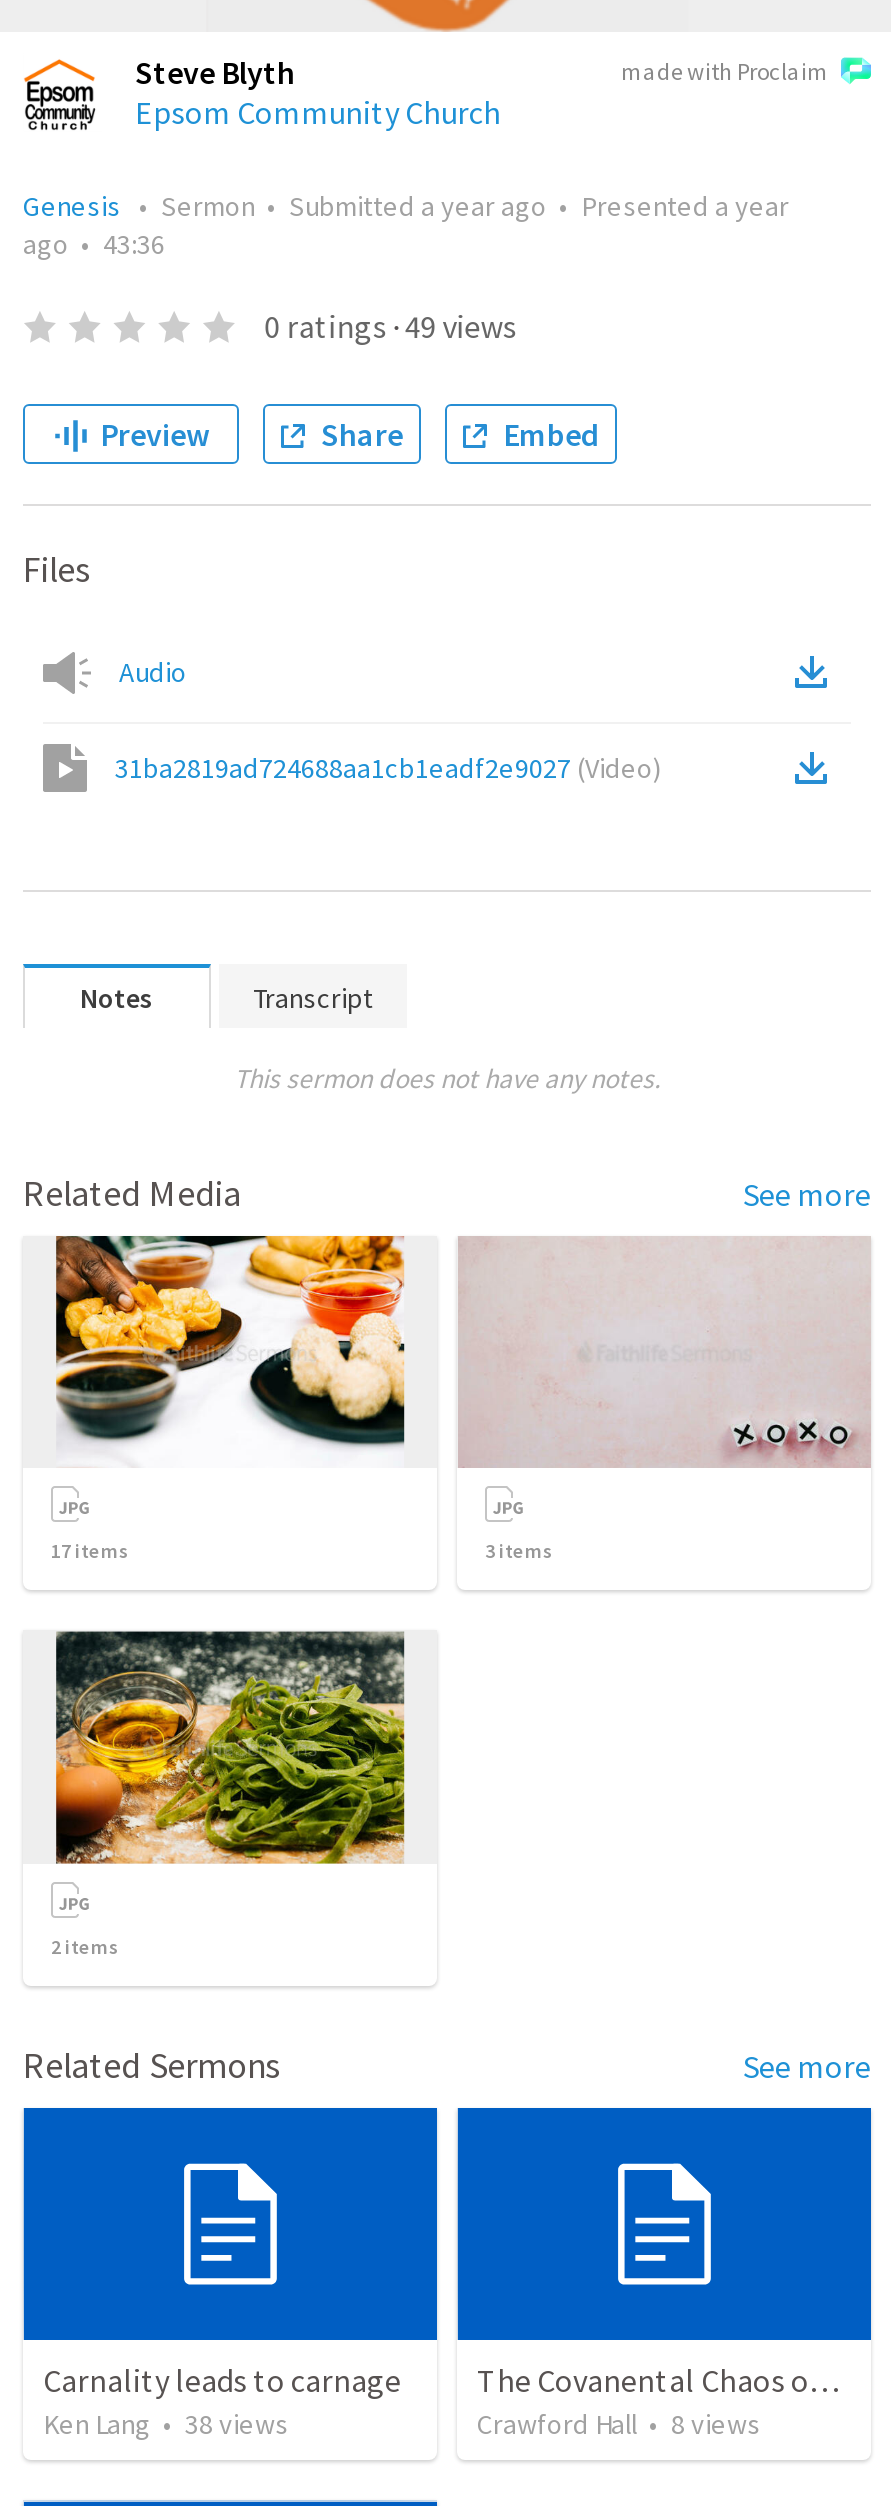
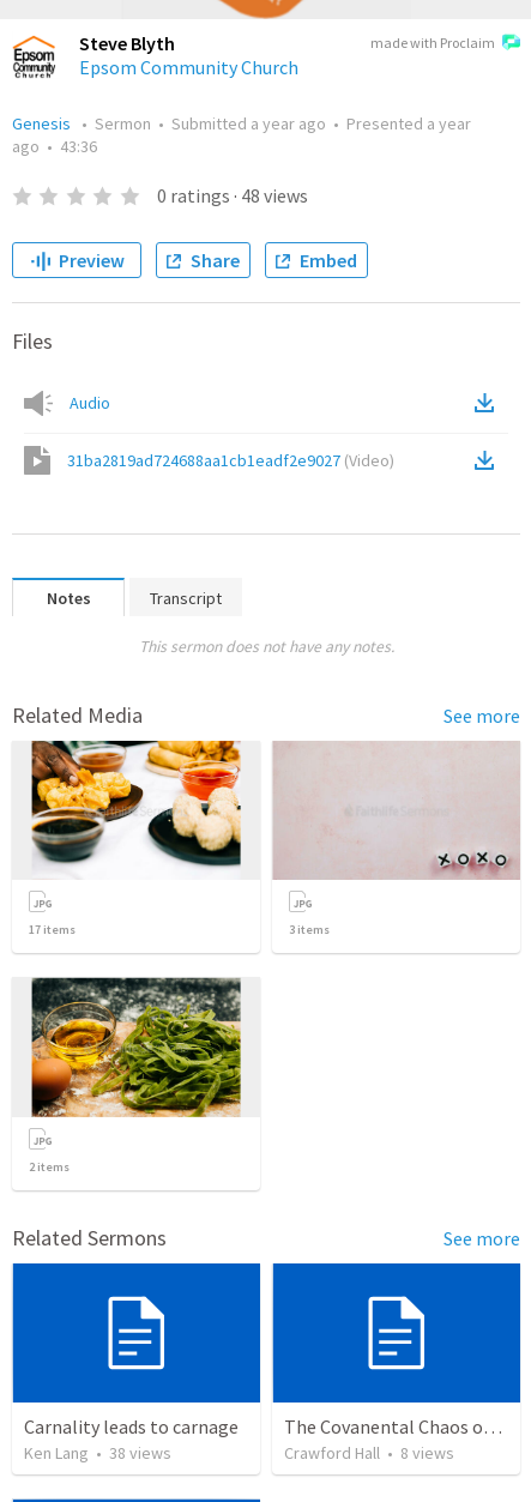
- 0 ratings · 49 views
+ 0 ratings · 48 views
